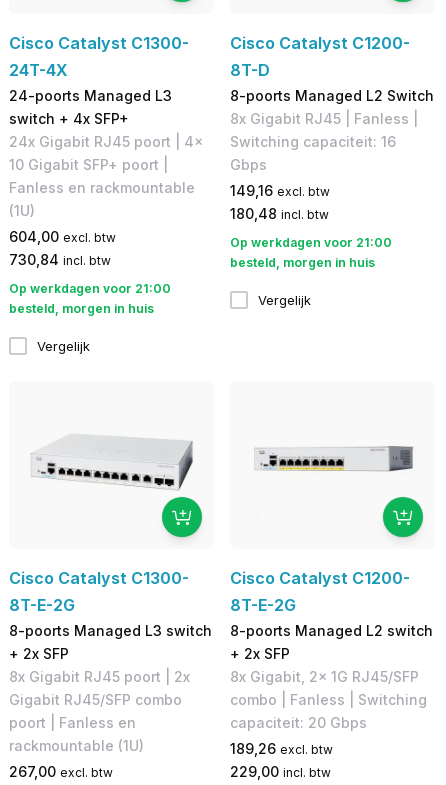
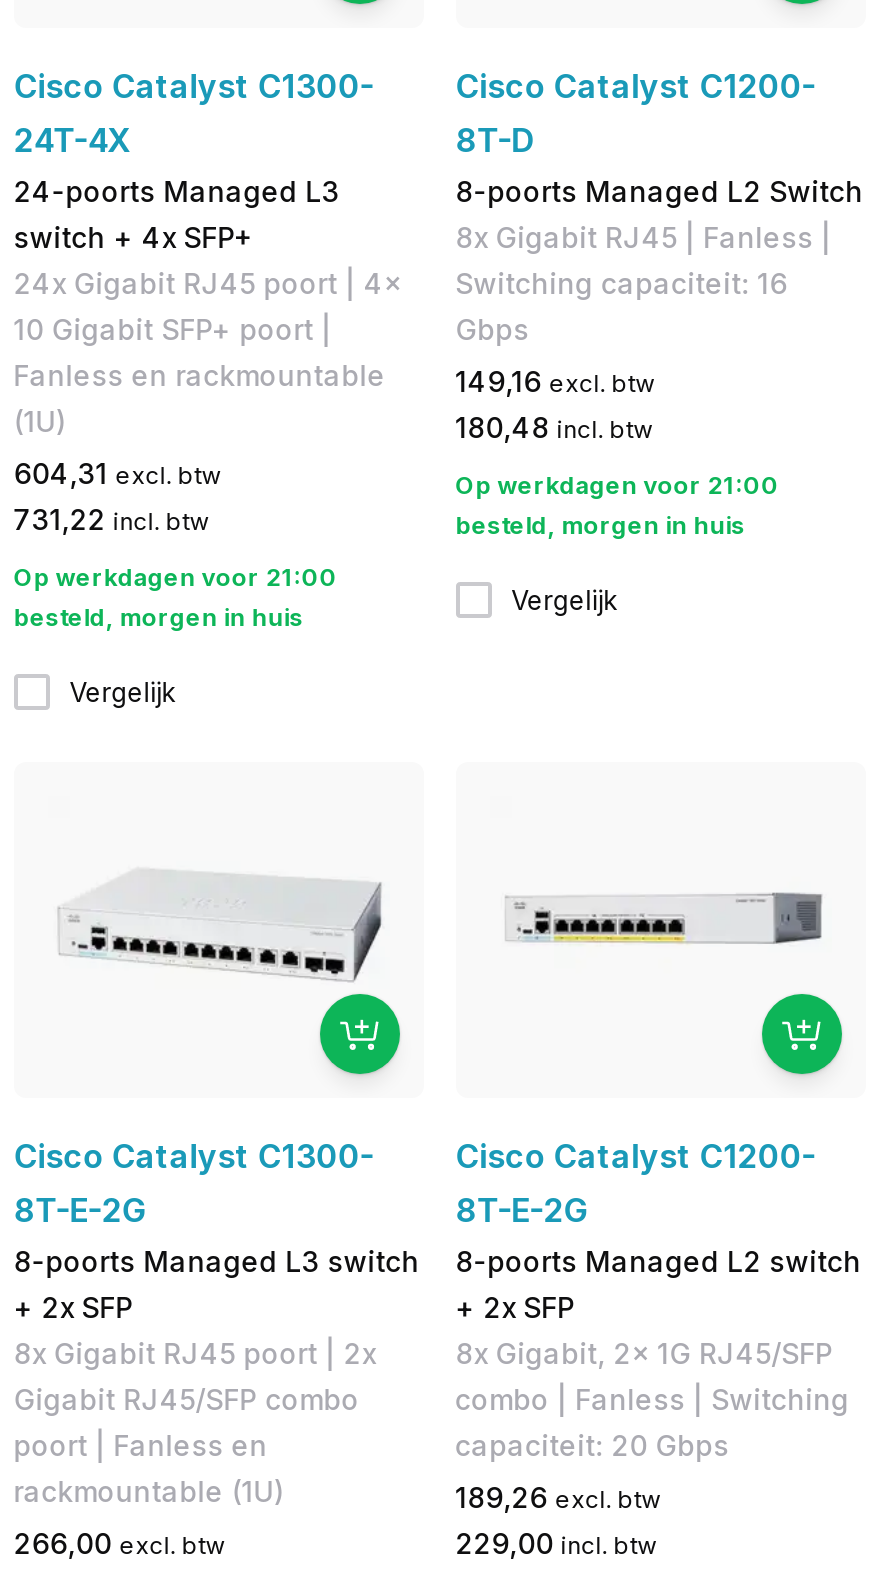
- 604,00 excl. btw
+ 604,31 excl. btw

- 730,84 incl. btw
+ 731,22 incl. btw

- 267,00 excl. btw
+ 266,00 excl. btw
